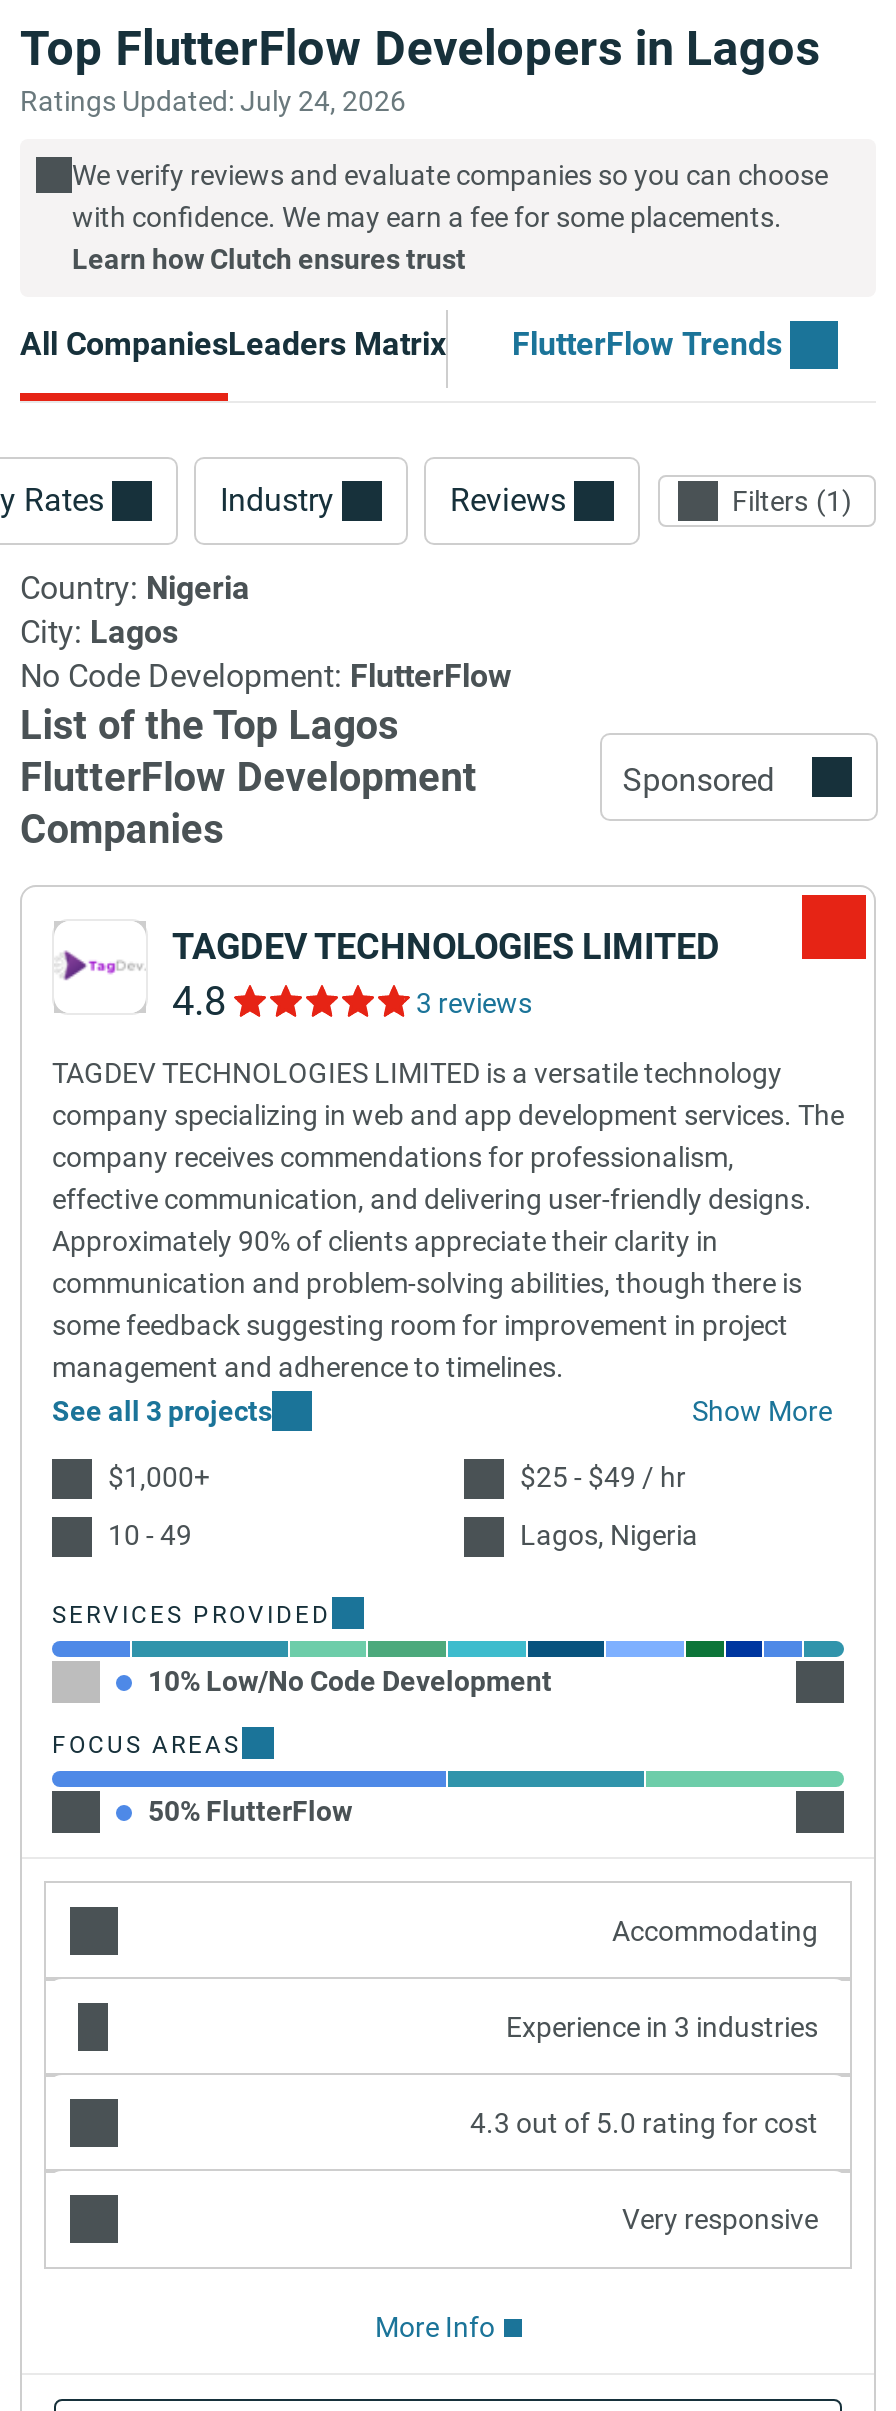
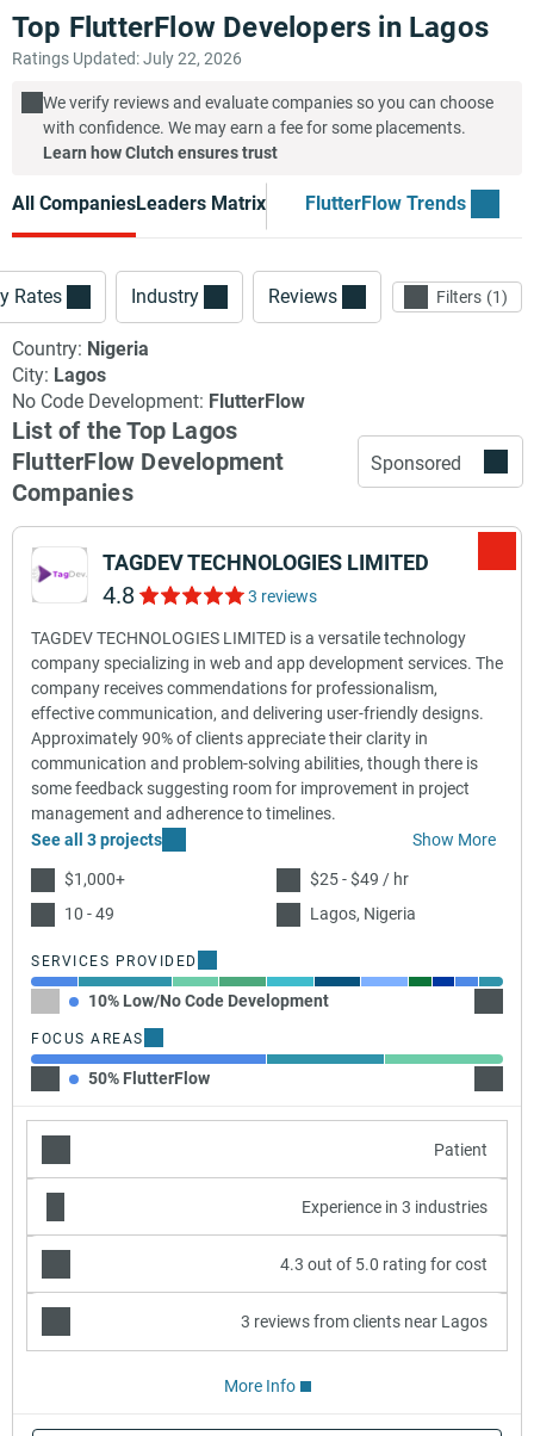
- Ratings Updated: July 24, 2026
+ Ratings Updated: July 22, 2026

- Accommodating
+ Patient

- Very responsive
+ 3 reviews from clients near Lagos
